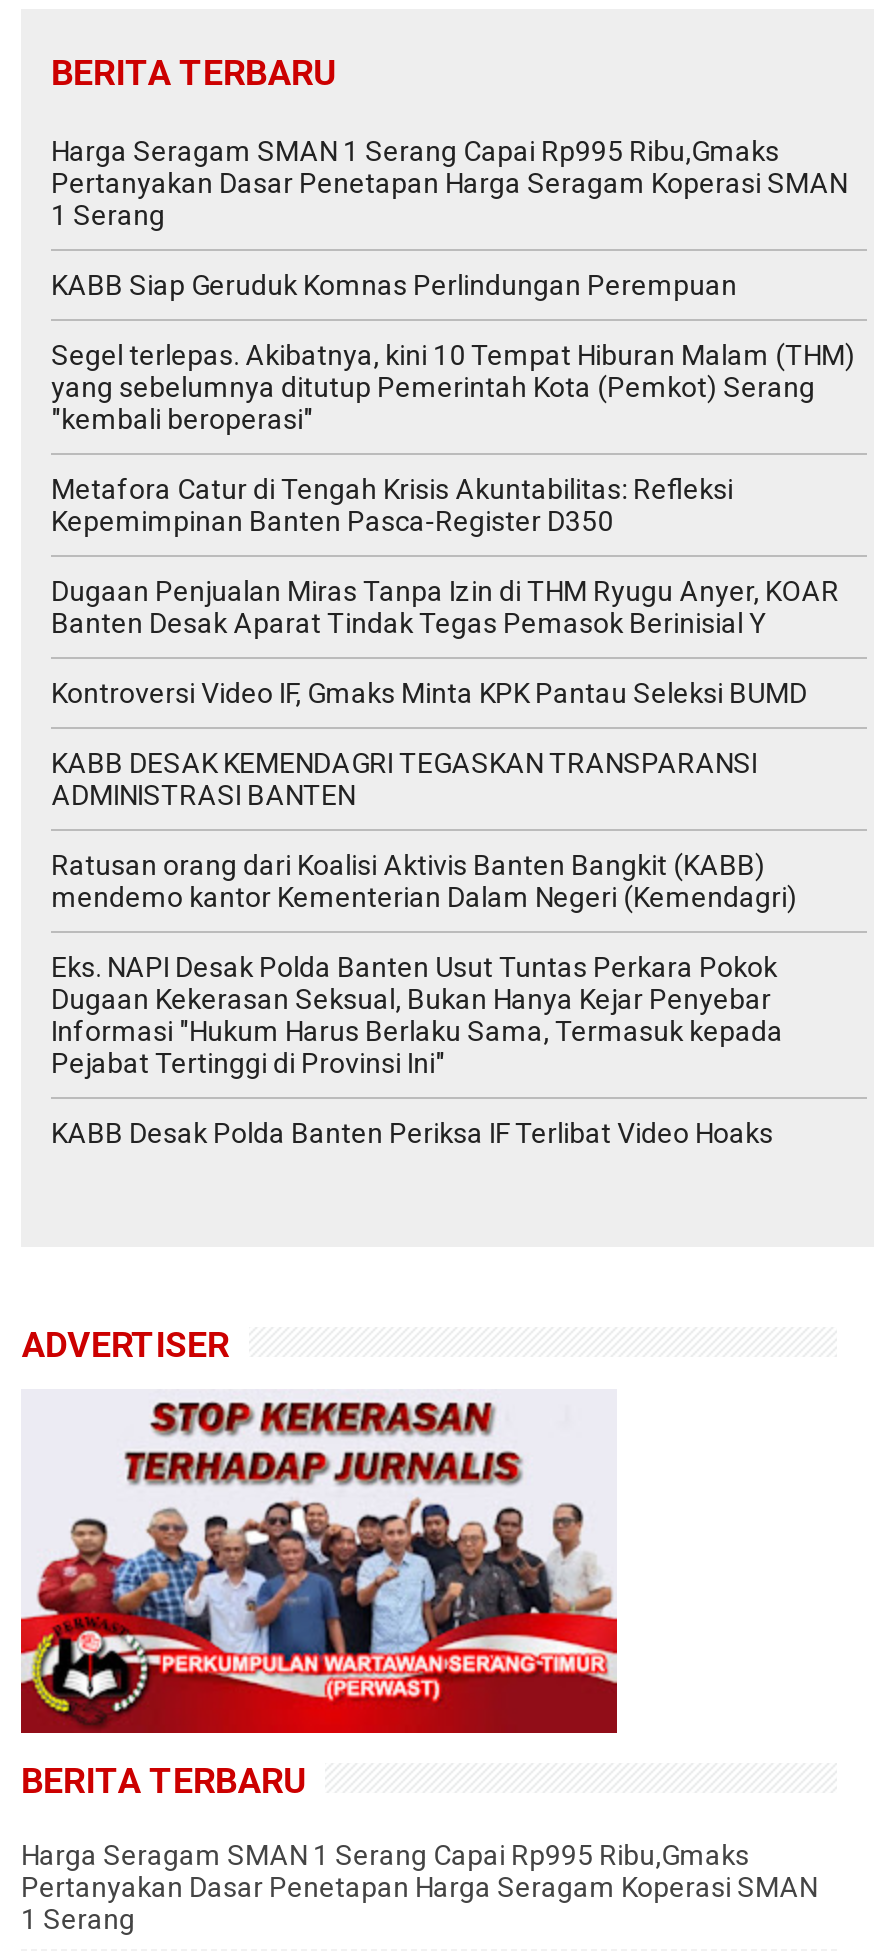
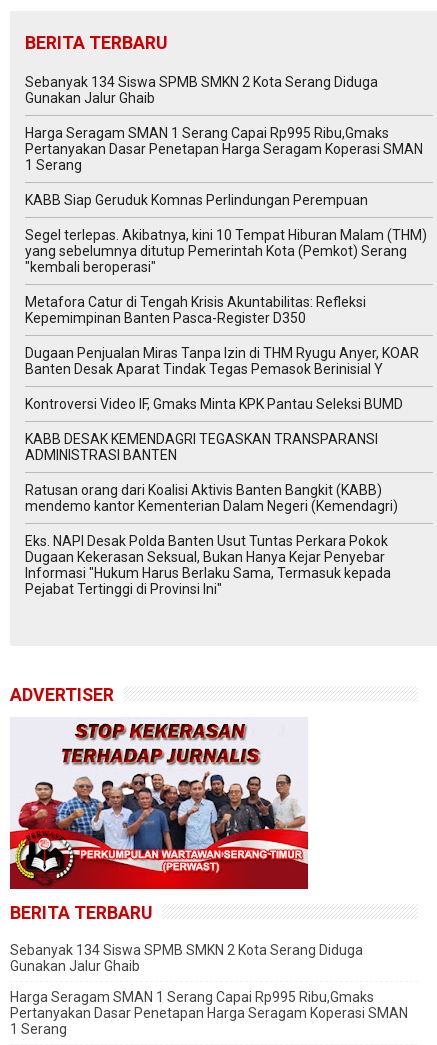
+ Sebanyak 134 Siswa SPMB SMKN 2 Kota Serang Diduga
+ Gunakan Jalur Ghaib

- KABB Desak Polda Banten Periksa IF Terlibat Video Hoaks

+ Sebanyak 134 Siswa SPMB SMKN 2 Kota Serang Diduga
+ Gunakan Jalur Ghaib
